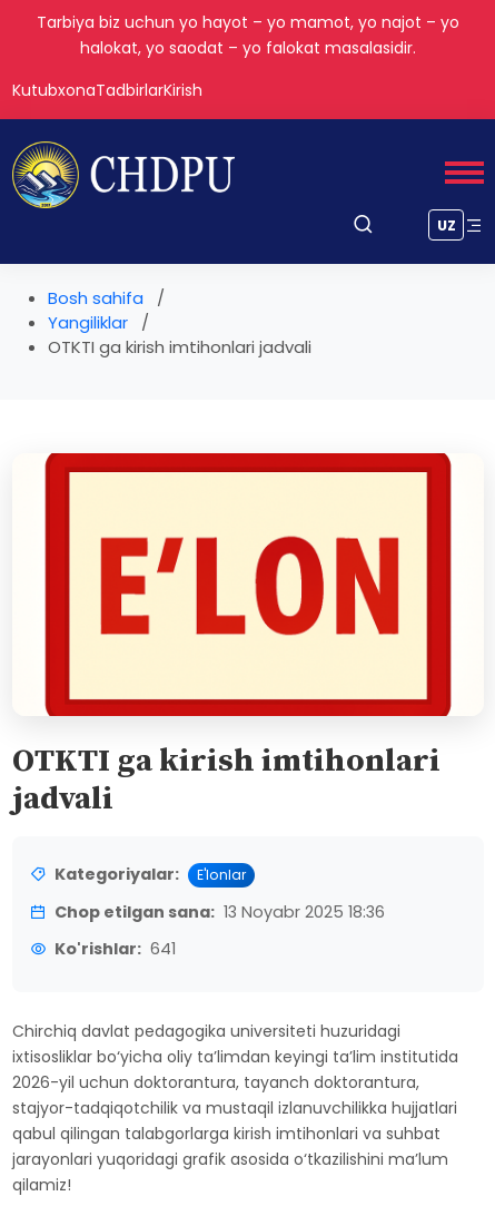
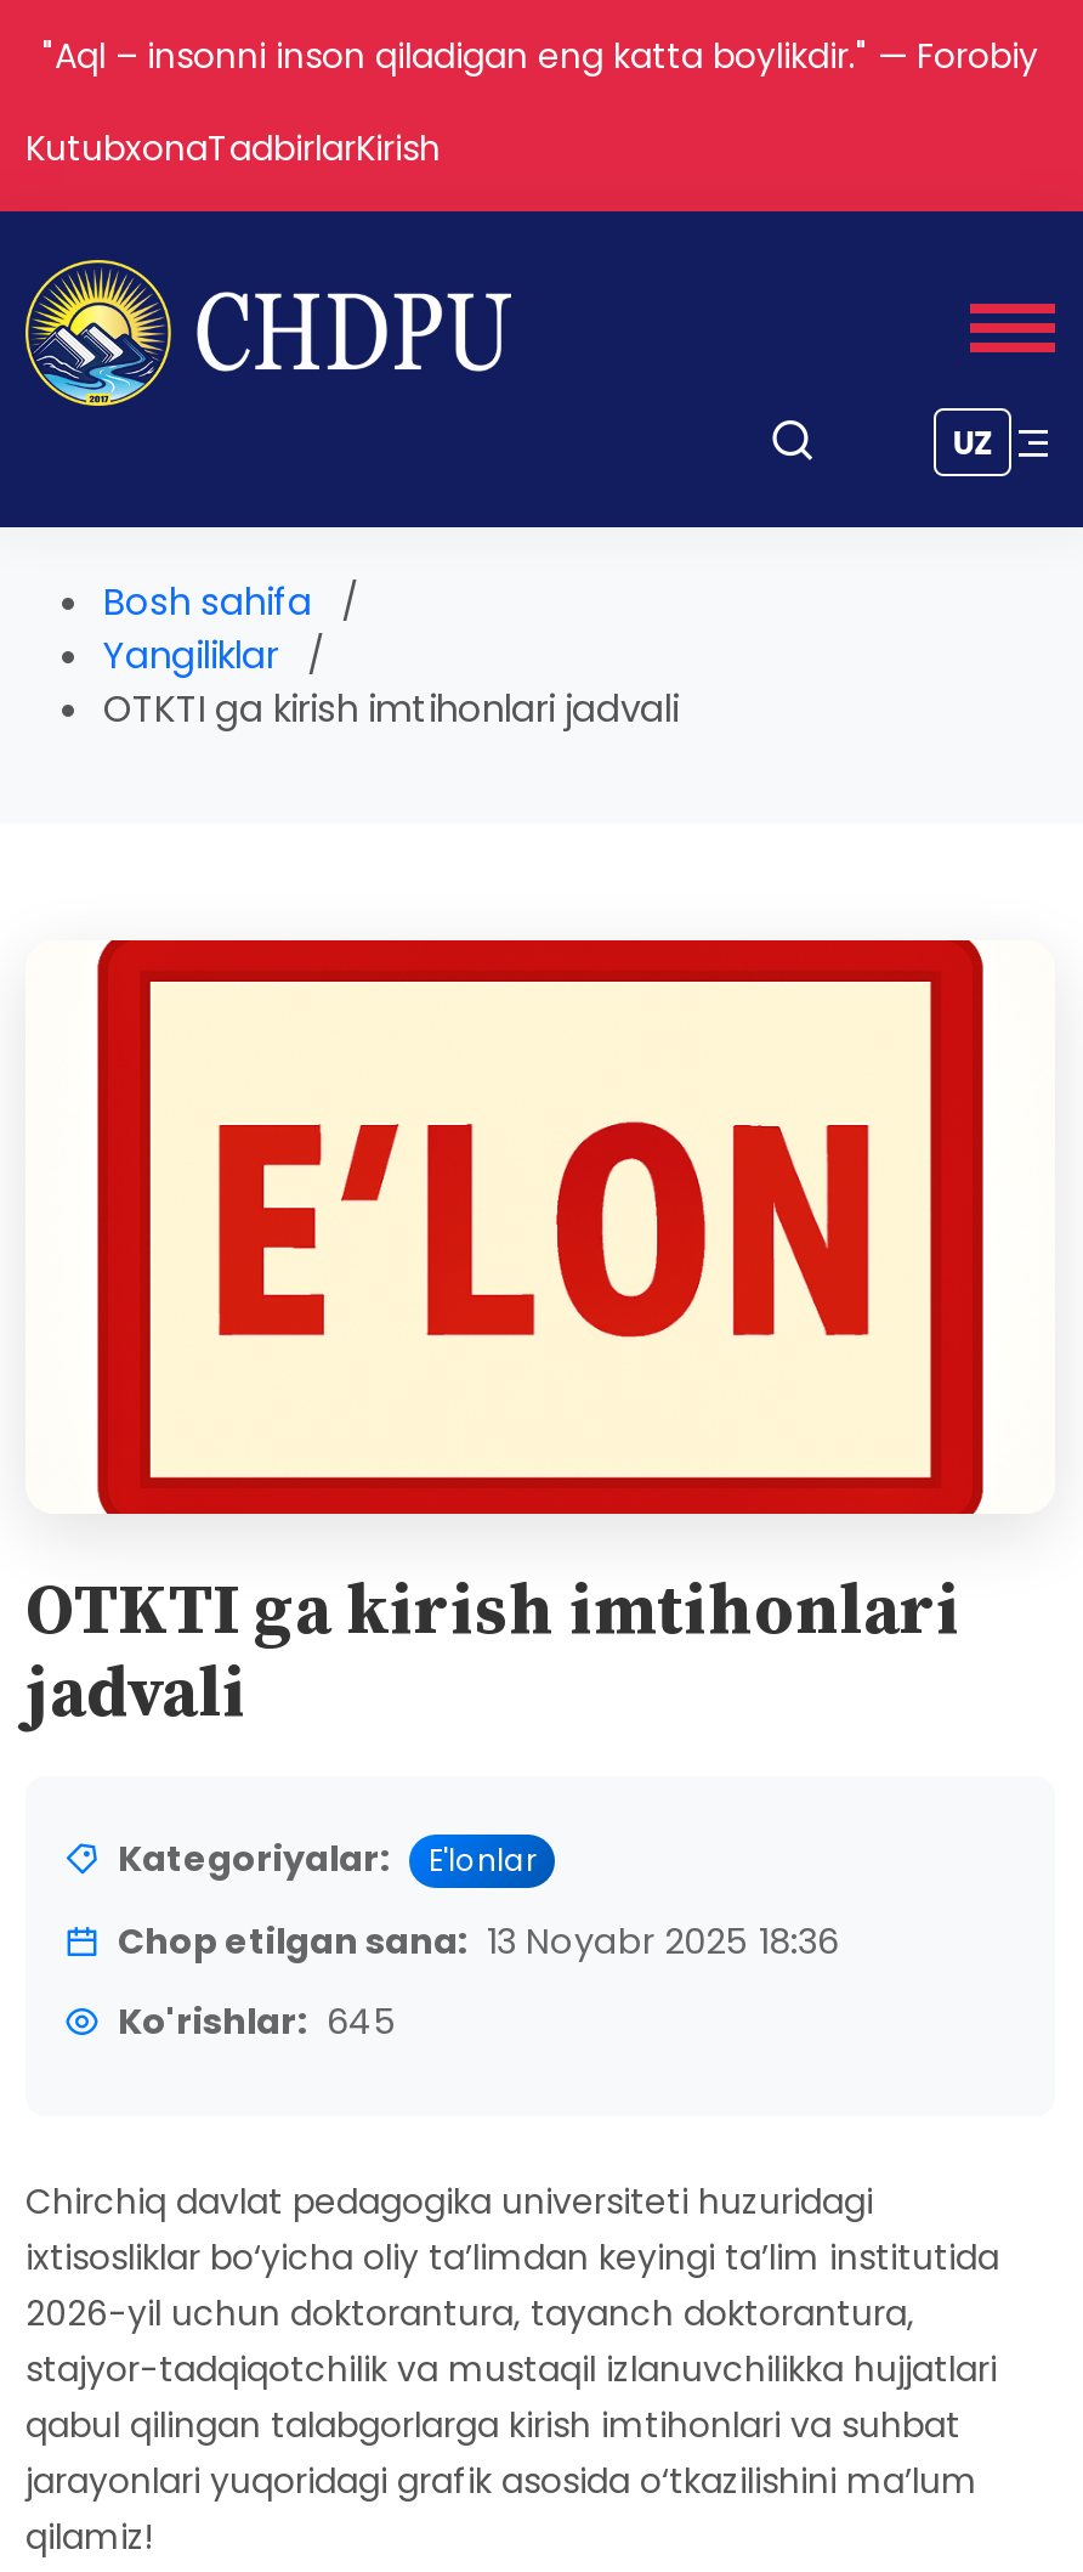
- Tarbiya biz uchun yo hayot – yo mamot, yo najot – yo
- halokat, yo saodat – yo falokat masalasidir.
+ "Aql – insonni inson qiladigan eng katta boylikdir." — Forobiy

- Ko'rishlar: 641
+ Ko'rishlar: 645
